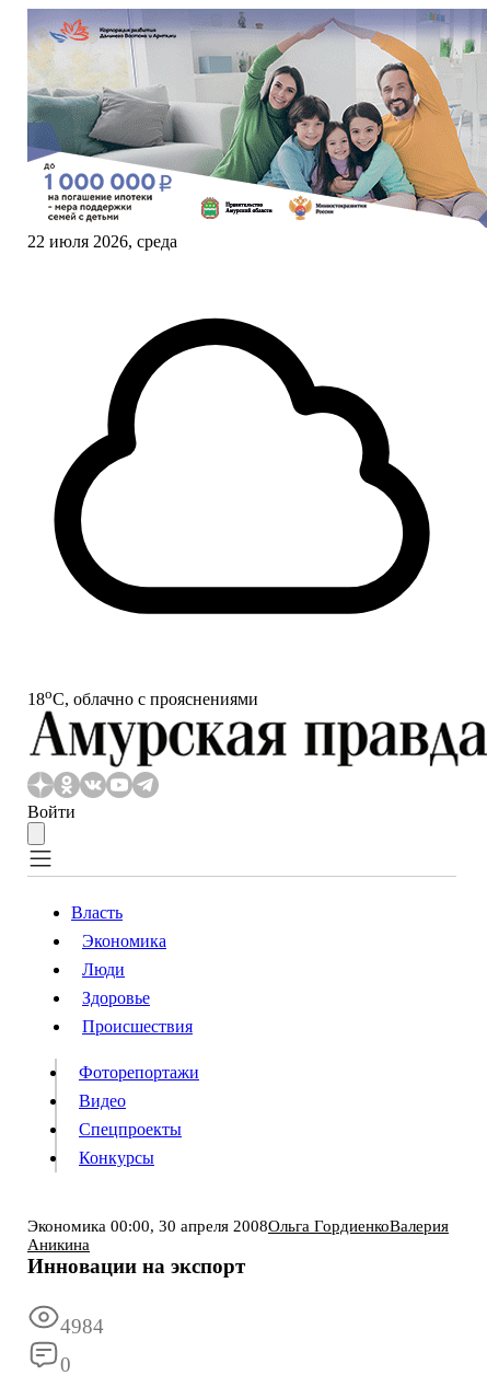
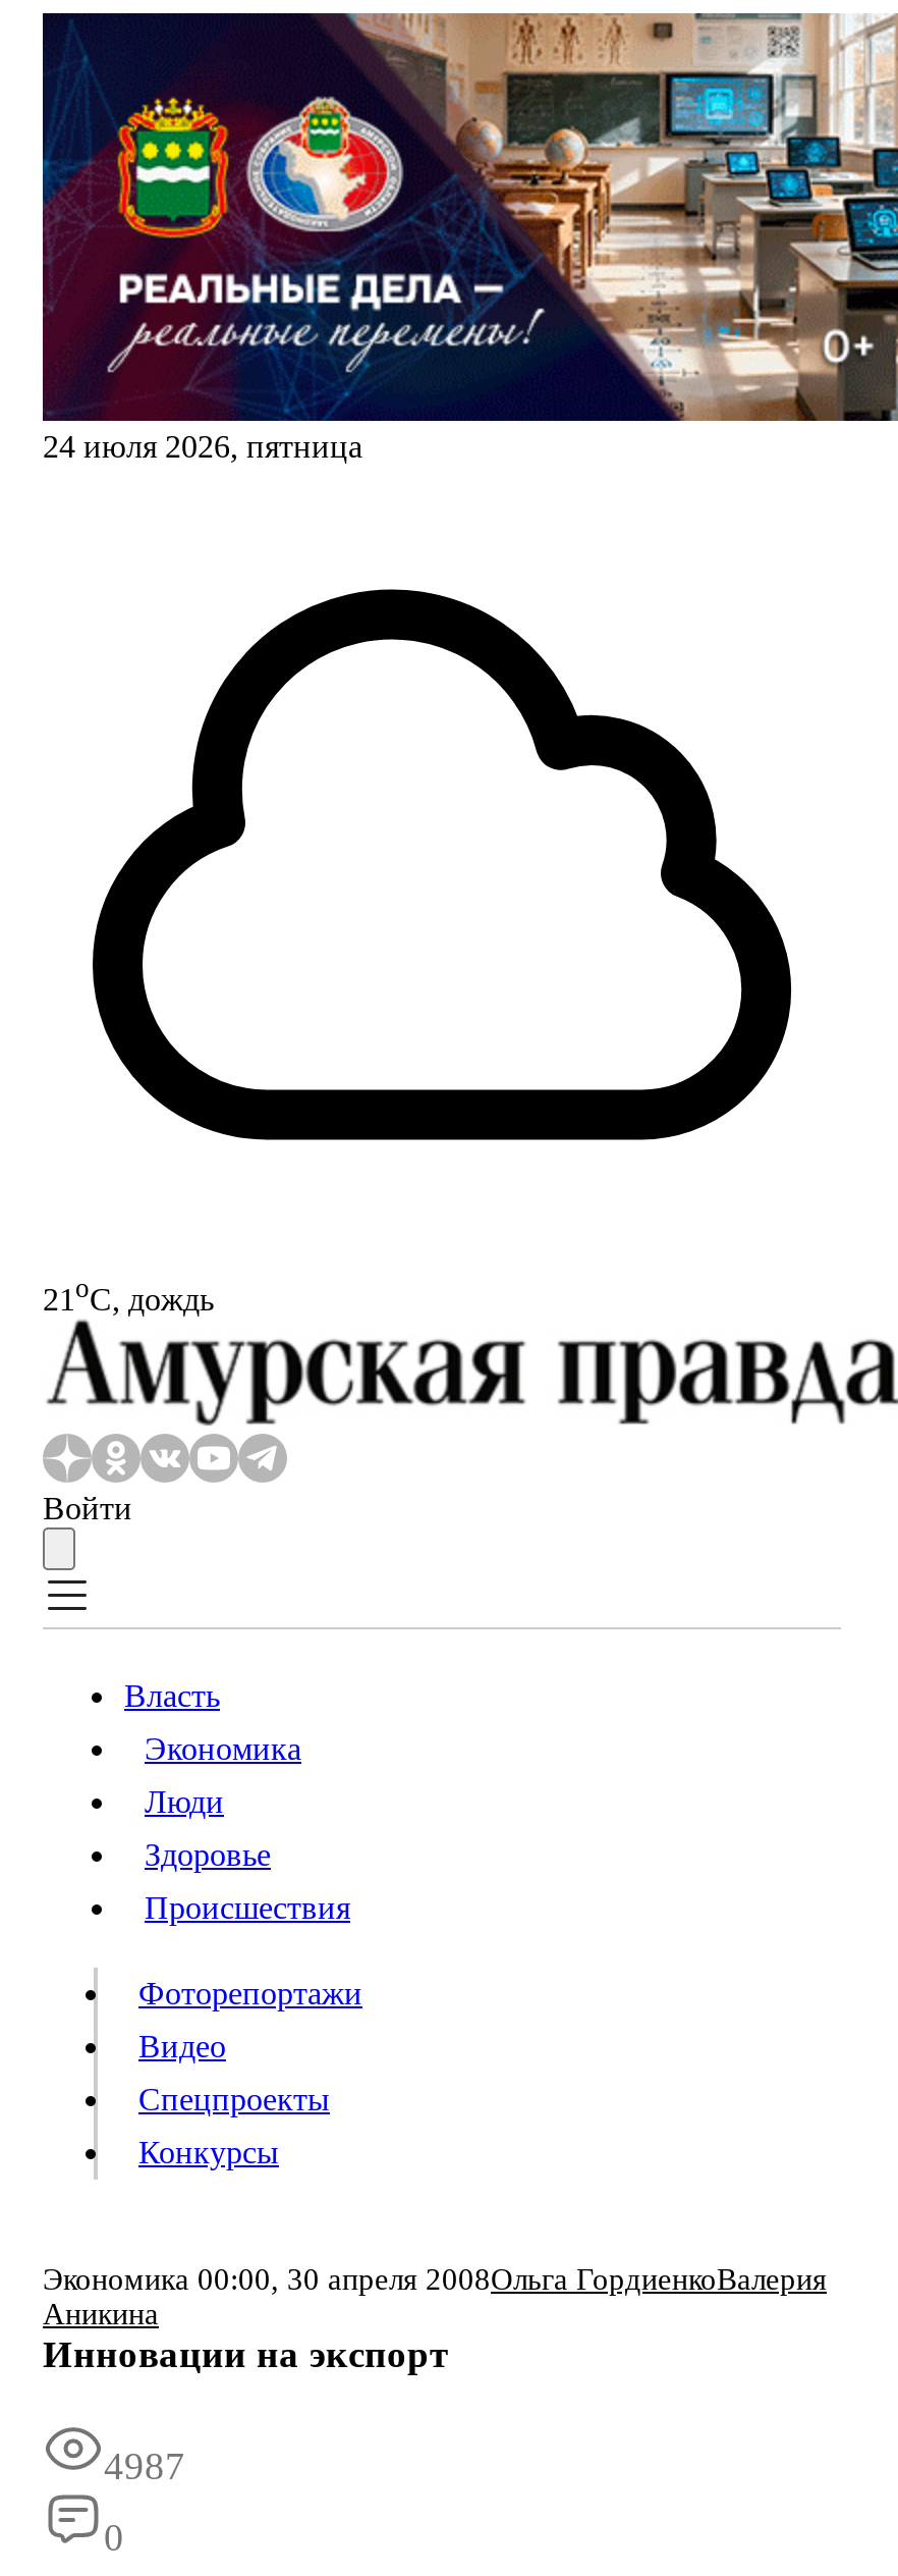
- [image]
- 22 июля 2026, среда
+ [image]
+ 24 июля 2026, пятница

- 18oС, облачно с прояснениями
+ 21oС, дождь

- 4984
+ 4987
